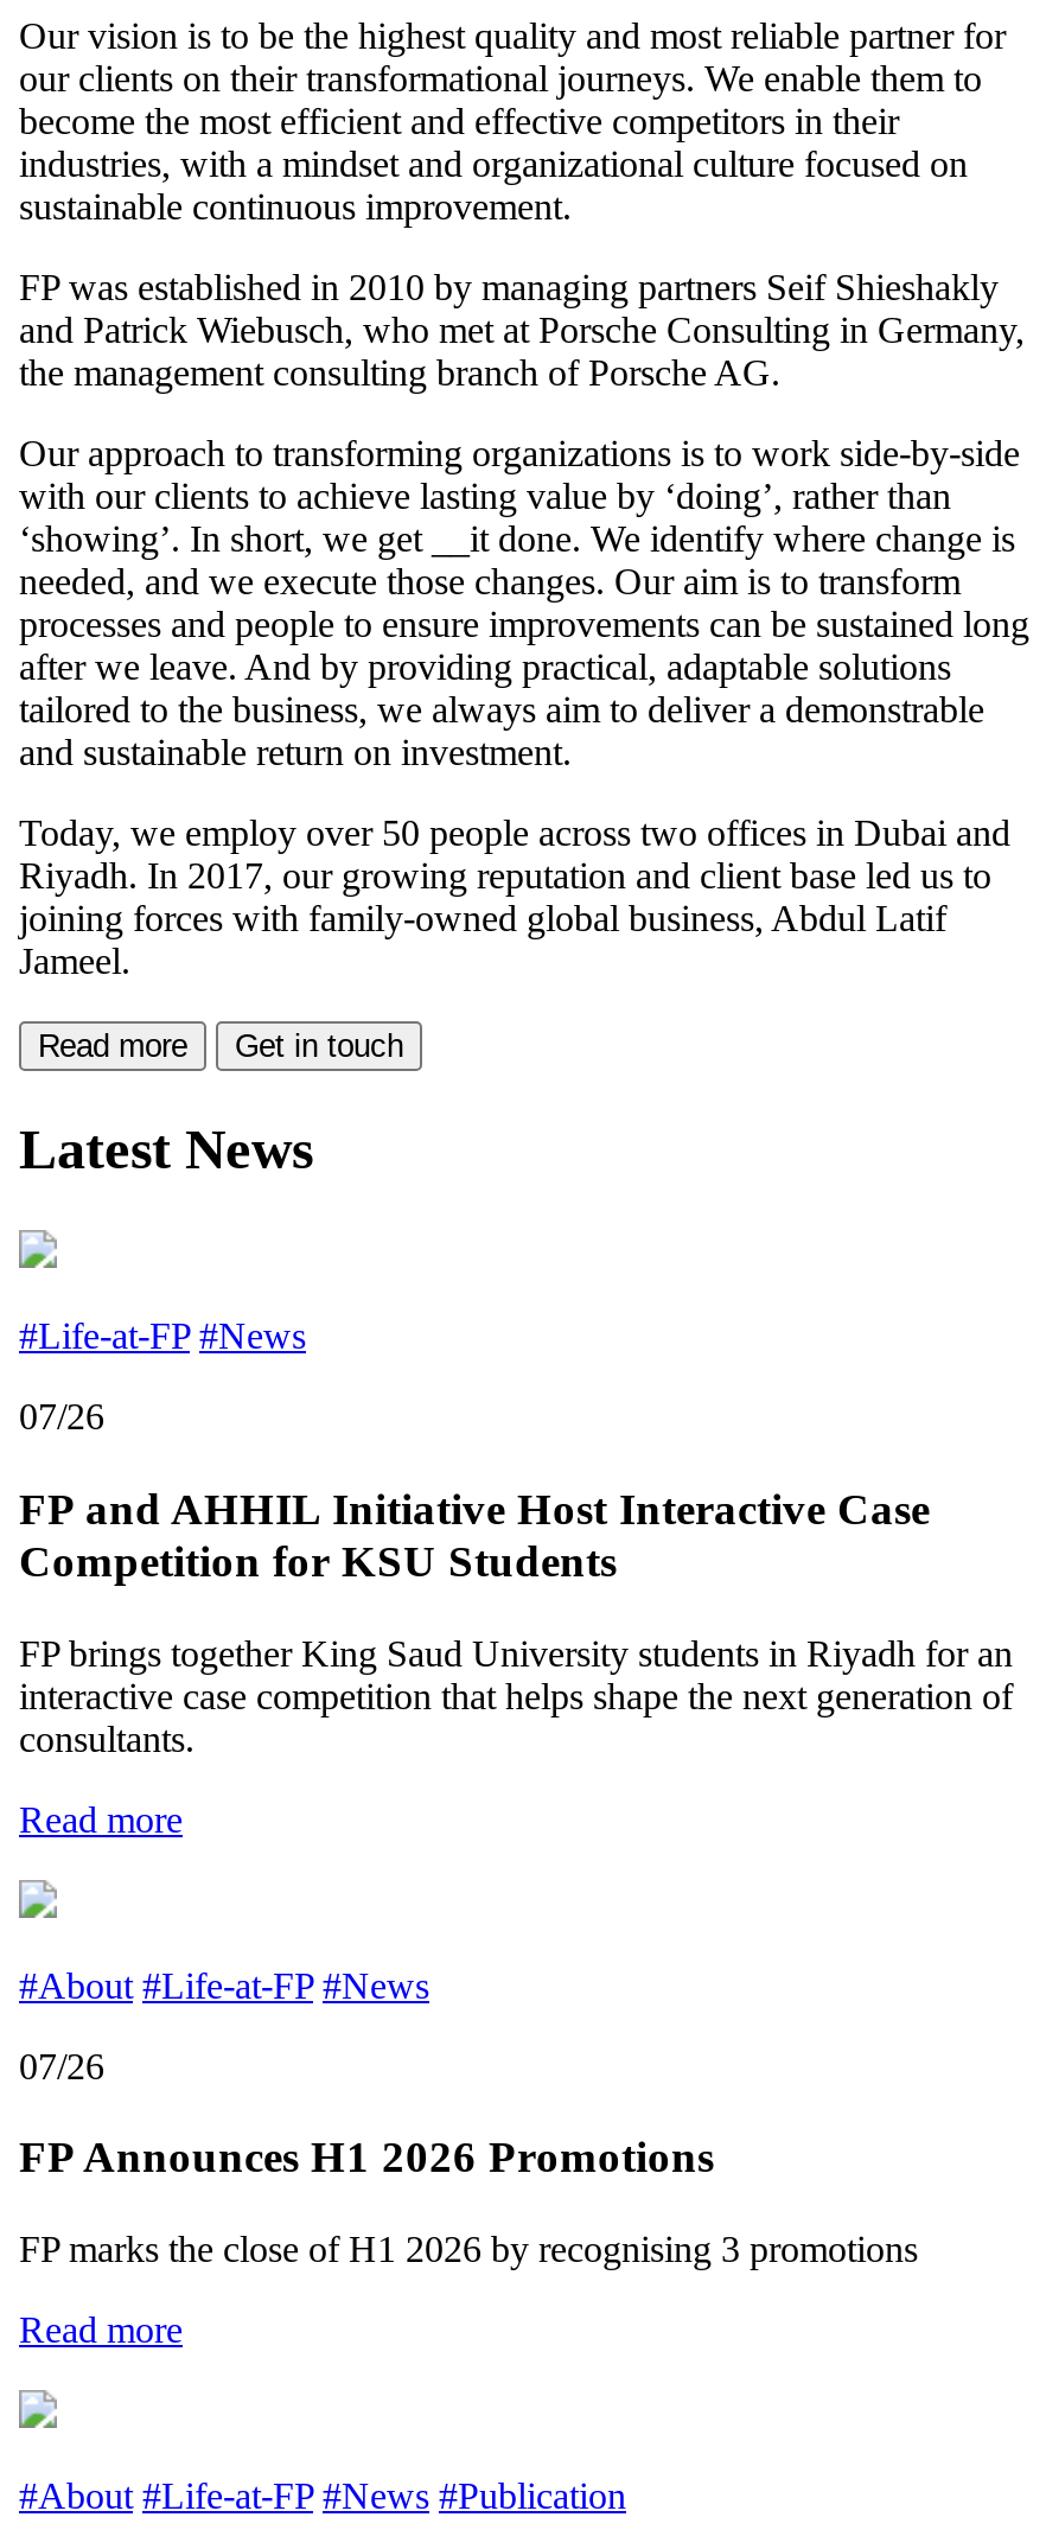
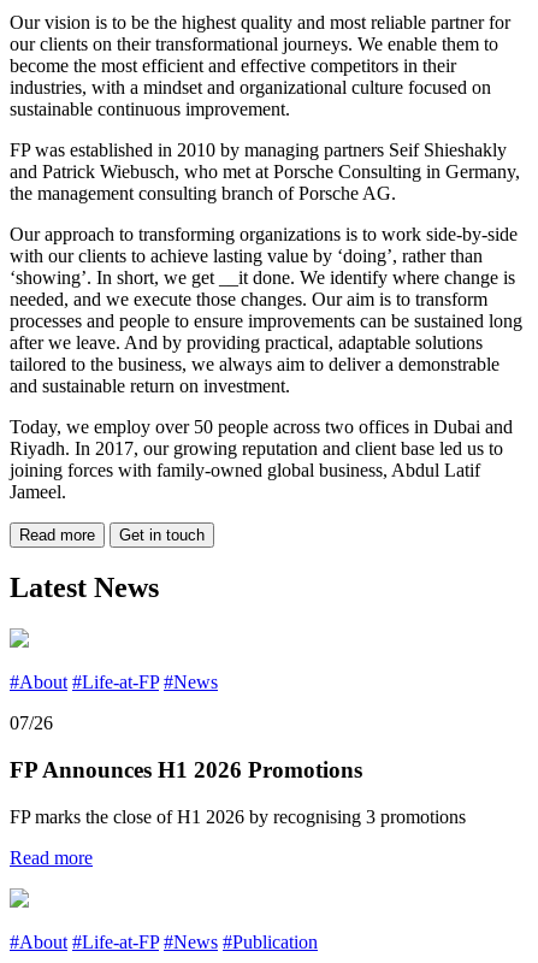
- #Life-at-FP #News
- 07/26
- FP and AHHIL Initiative Host Interactive Case
- Competition for KSU Students
- FP brings together King Saud University students in Riyadh for an
- interactive case competition that helps shape the next generation of
- consultants.
- Read more
